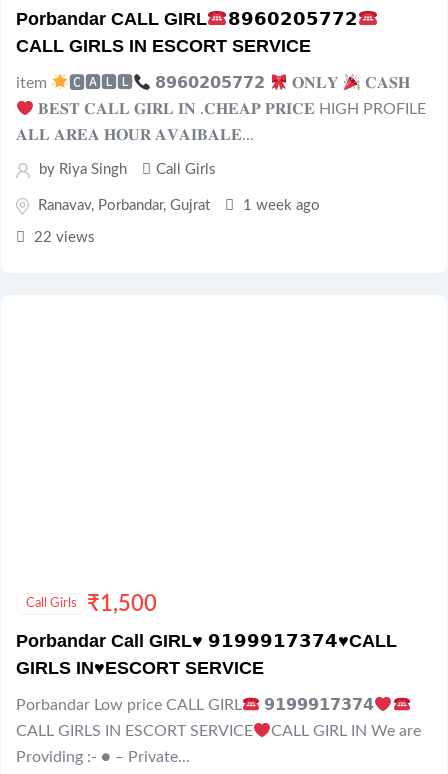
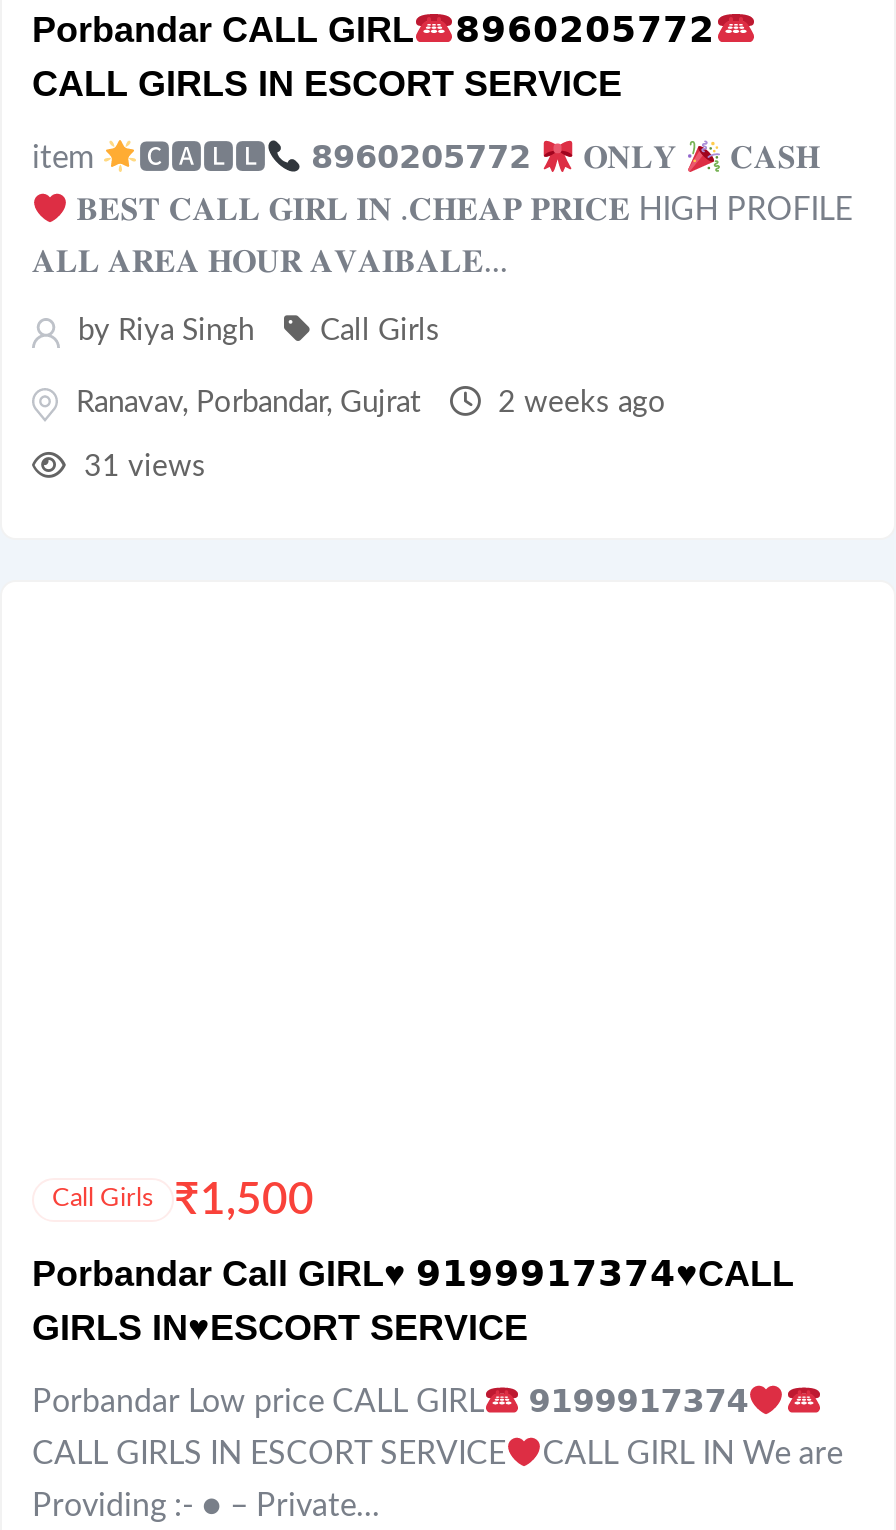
- 1 week ago
+ 2 weeks ago

- 22 views
+ 31 views
